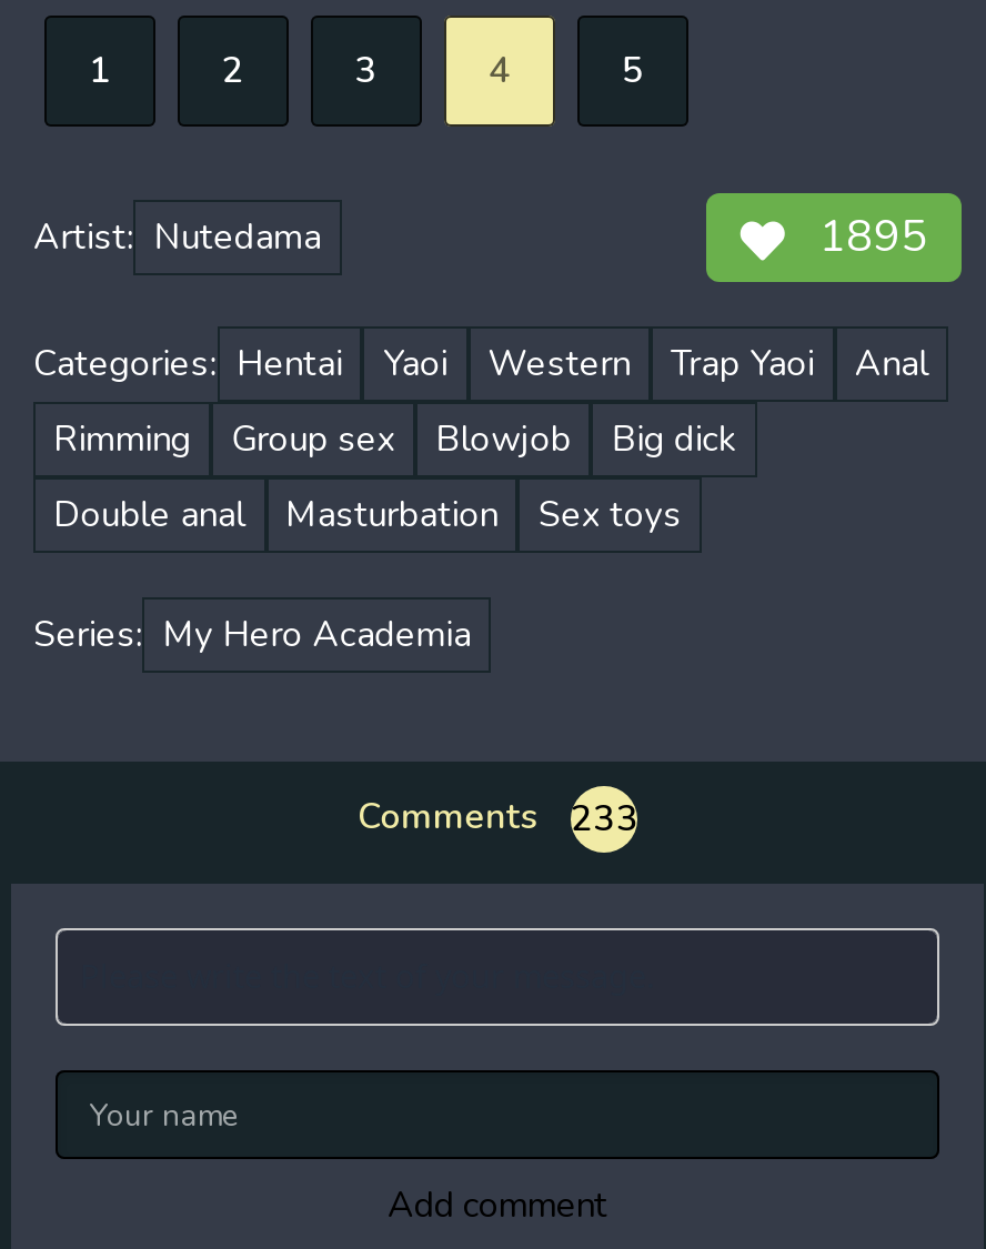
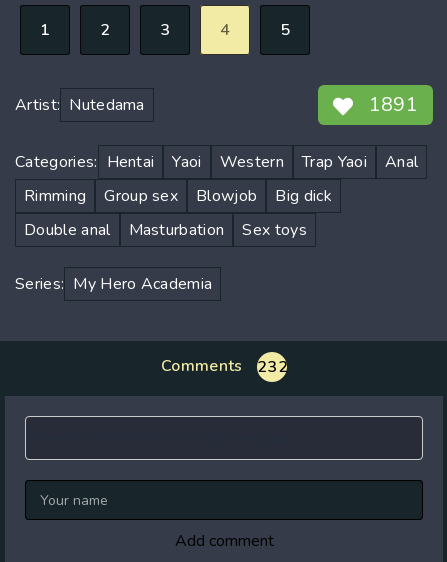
- 1895
+ 1891

- Comments 233
+ Comments 232
